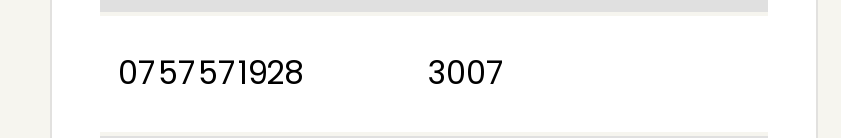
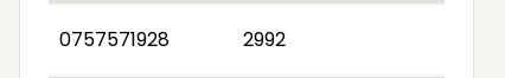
- 3007
+ 2992
